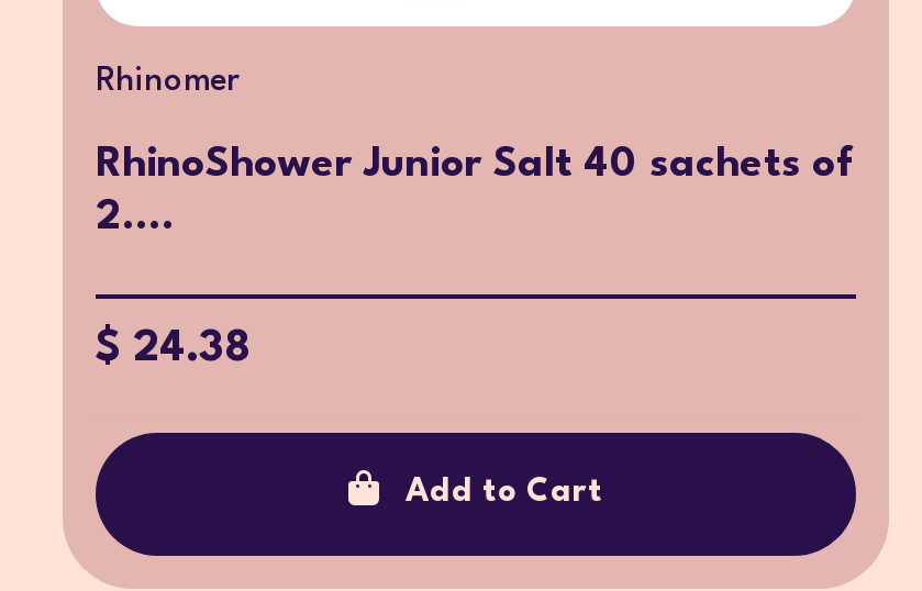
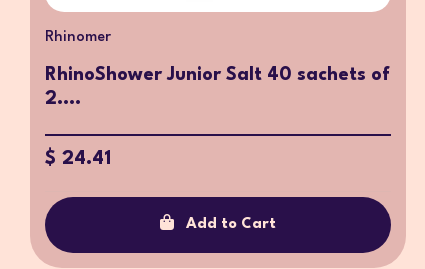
- $ 24.38
+ $ 24.41
